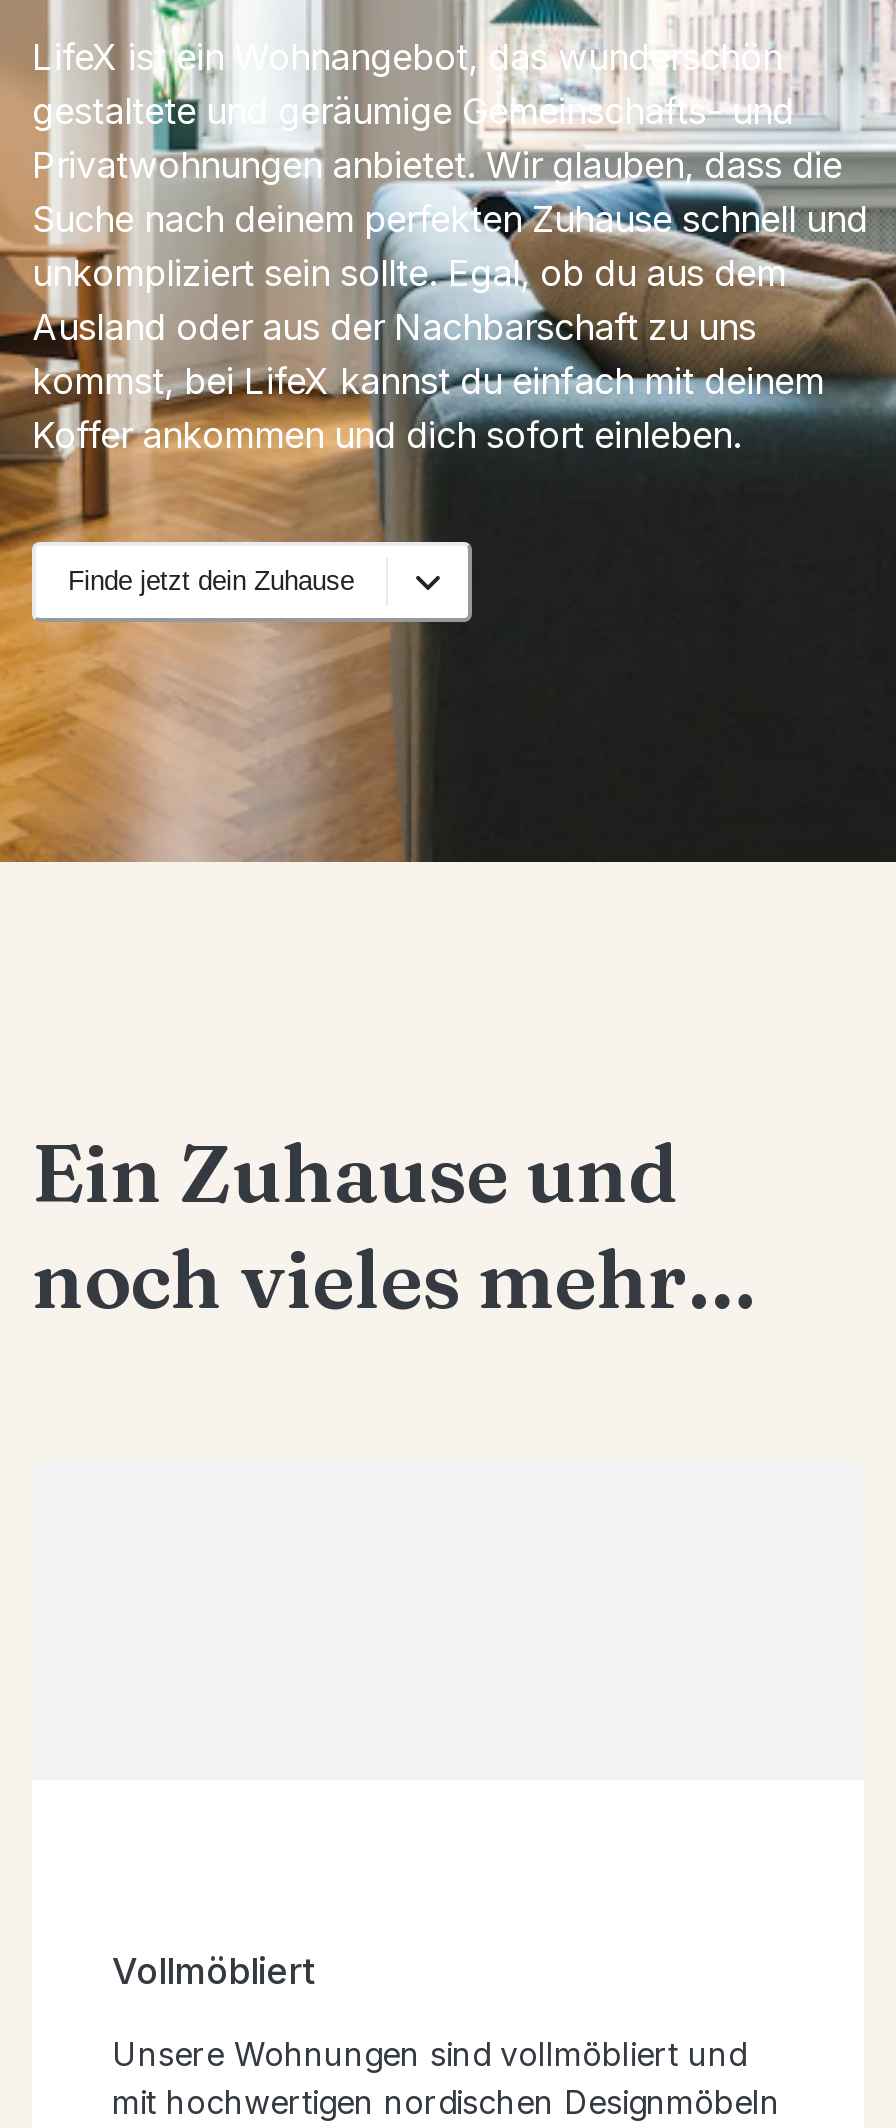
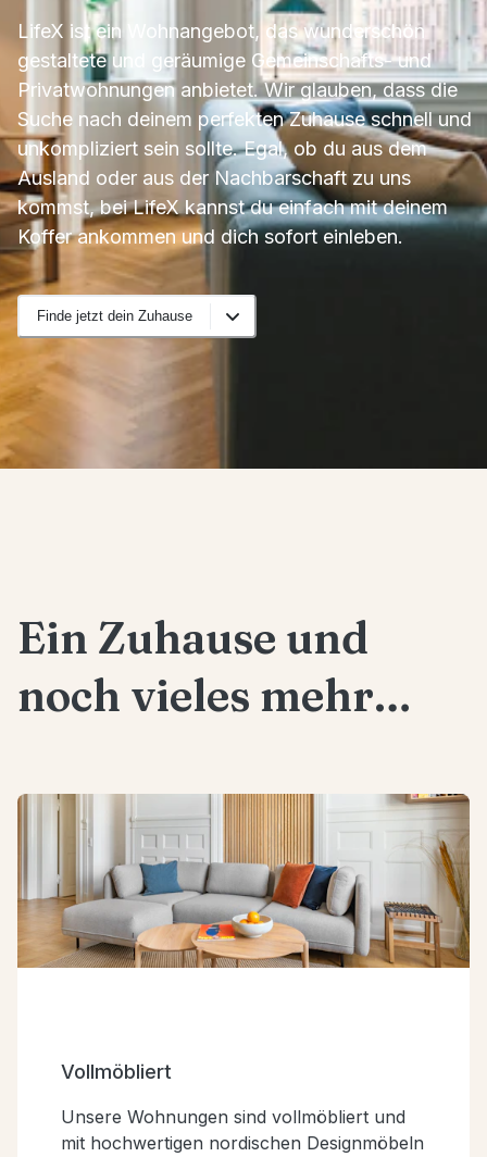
+ [image]
